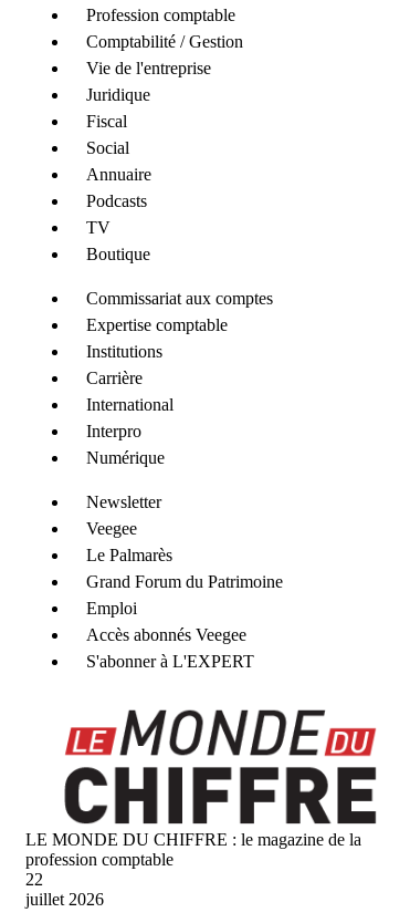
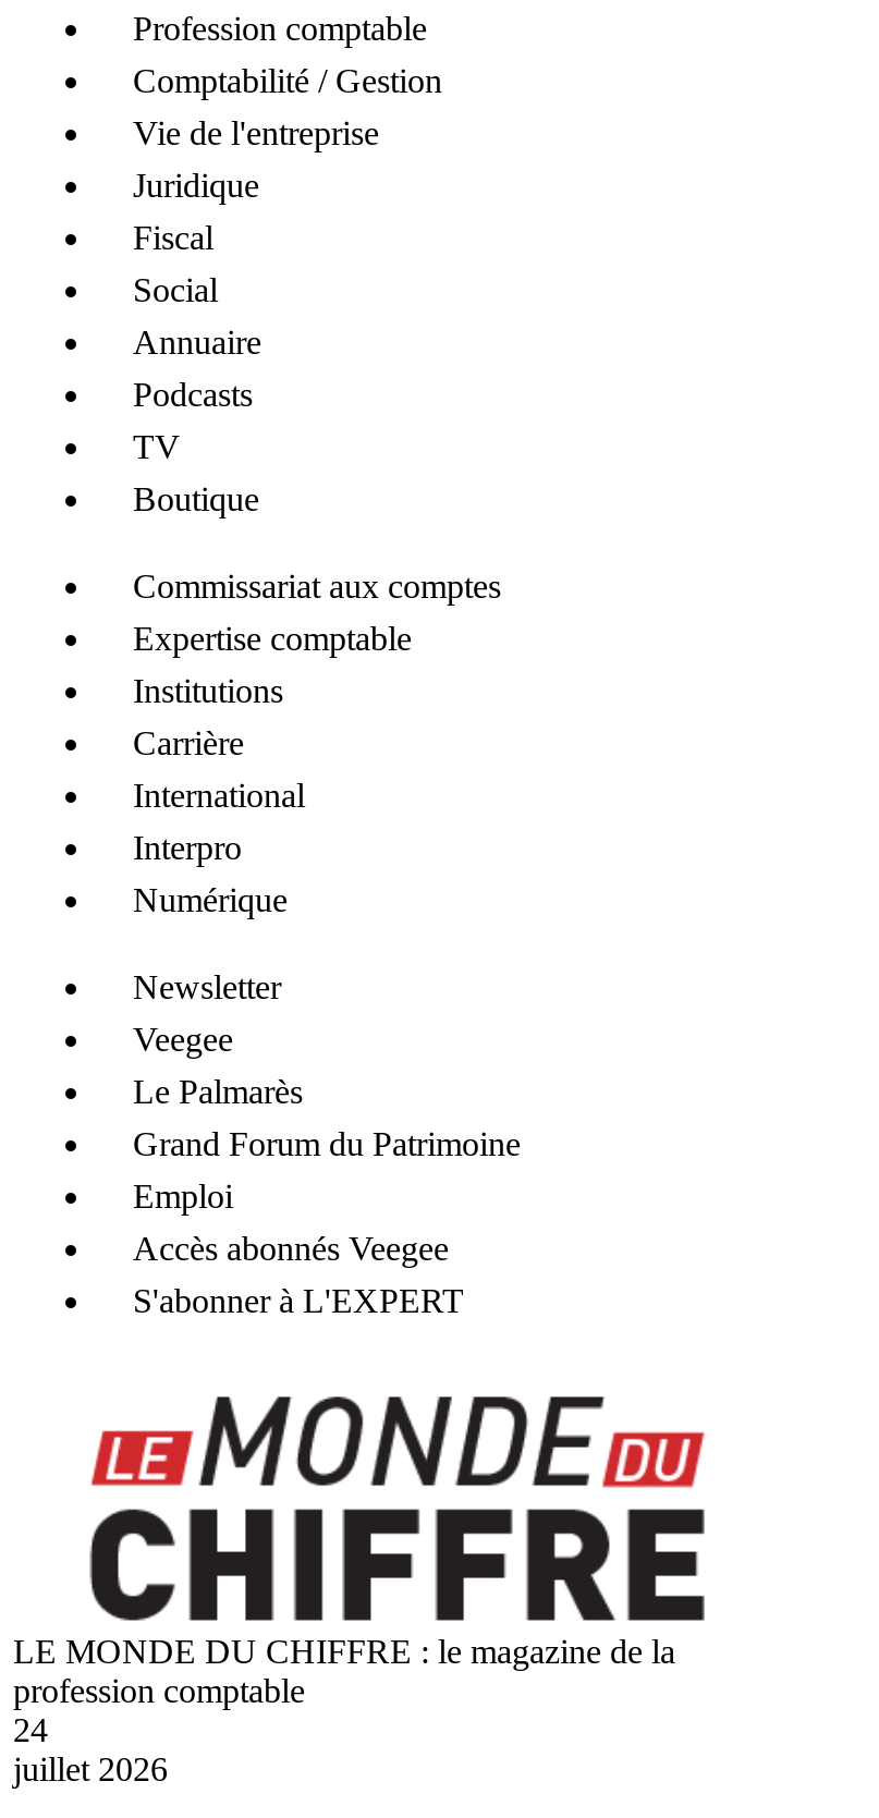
- 22
+ 24
